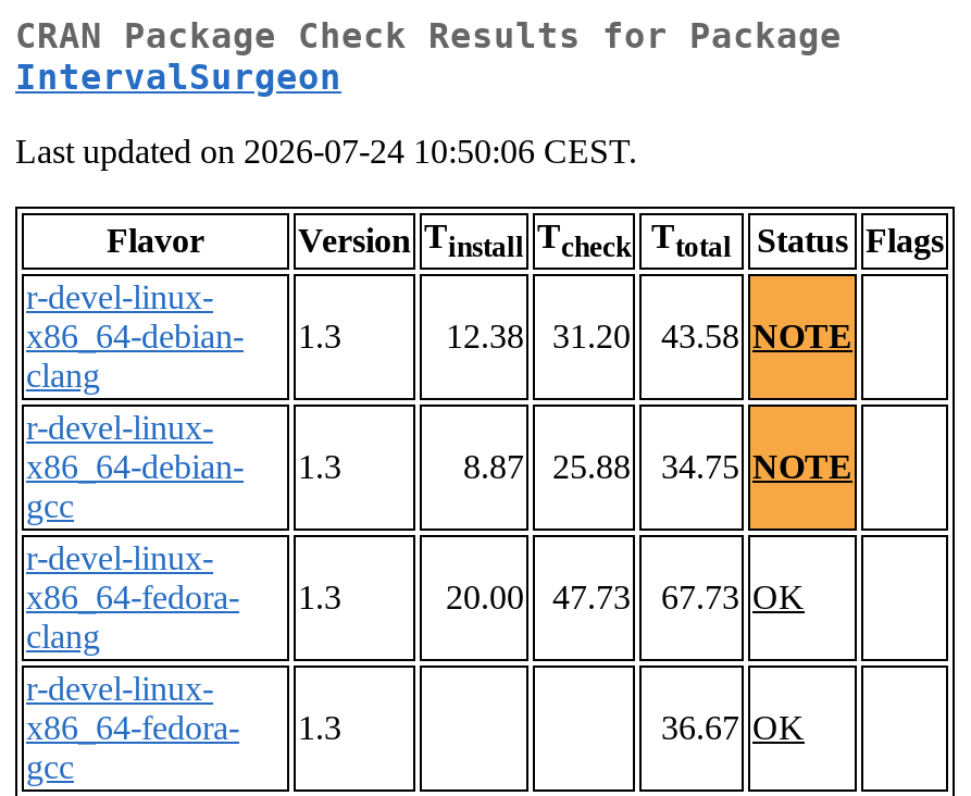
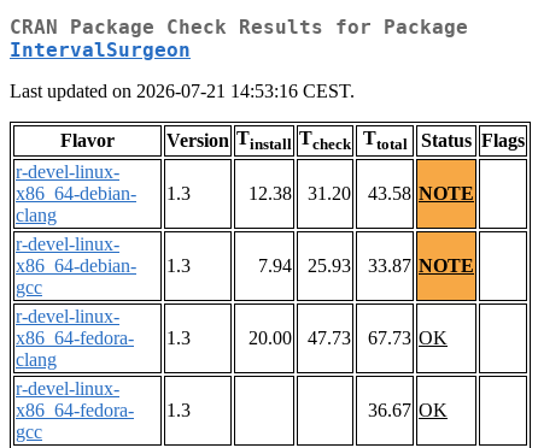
- Last updated on 2026-07-24 10:50:06 CEST.
+ Last updated on 2026-07-21 14:53:16 CEST.

- 8.87
+ 7.94

- 25.88
+ 25.93

- 34.75 NOTE
+ 33.87 NOTE
